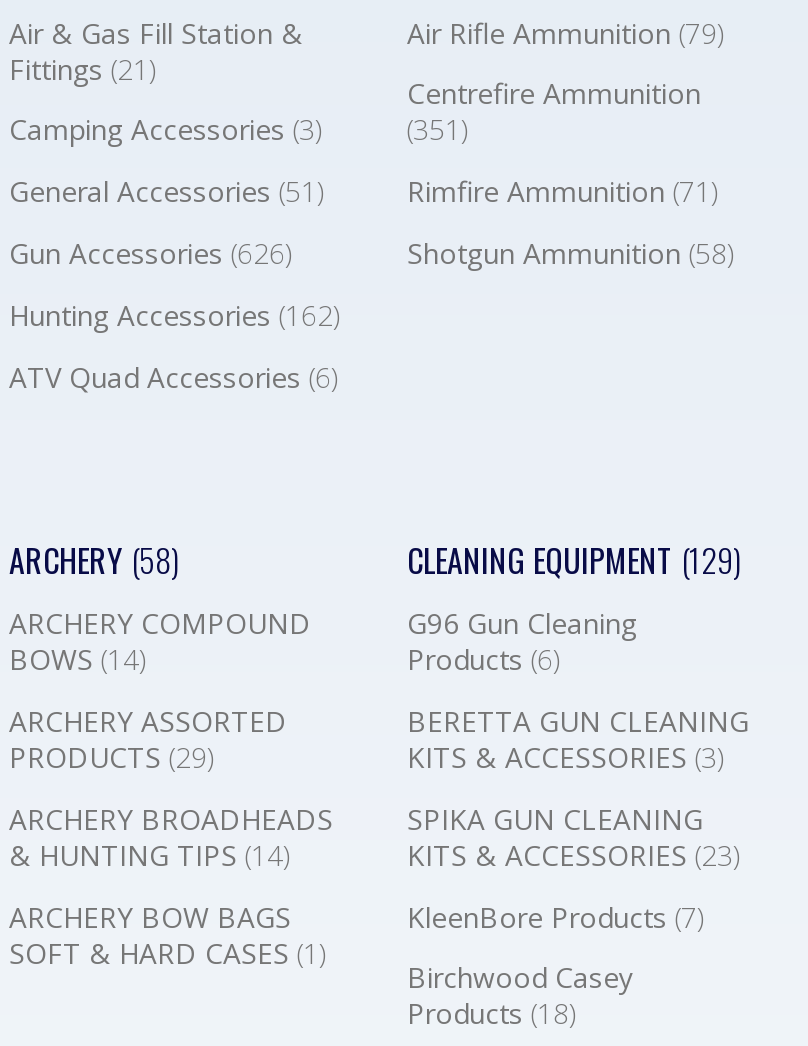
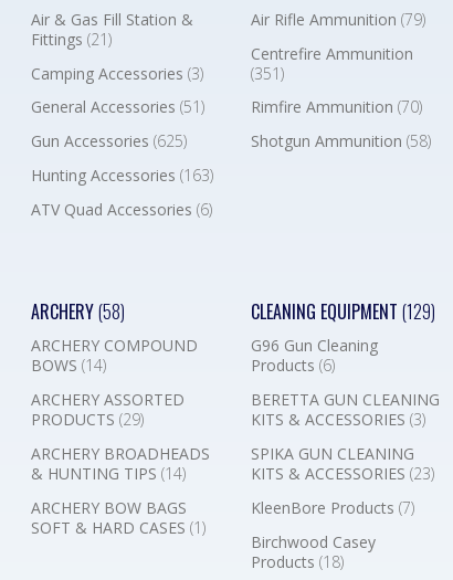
- Rimfire Ammunition (71)
+ Rimfire Ammunition (70)

- Gun Accessories (626)
+ Gun Accessories (625)

- Hunting Accessories (162)
+ Hunting Accessories (163)
